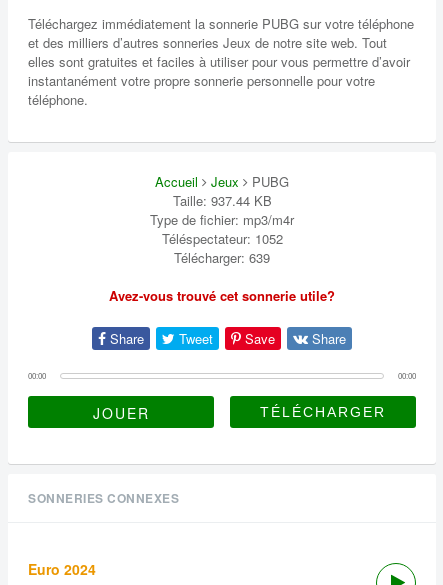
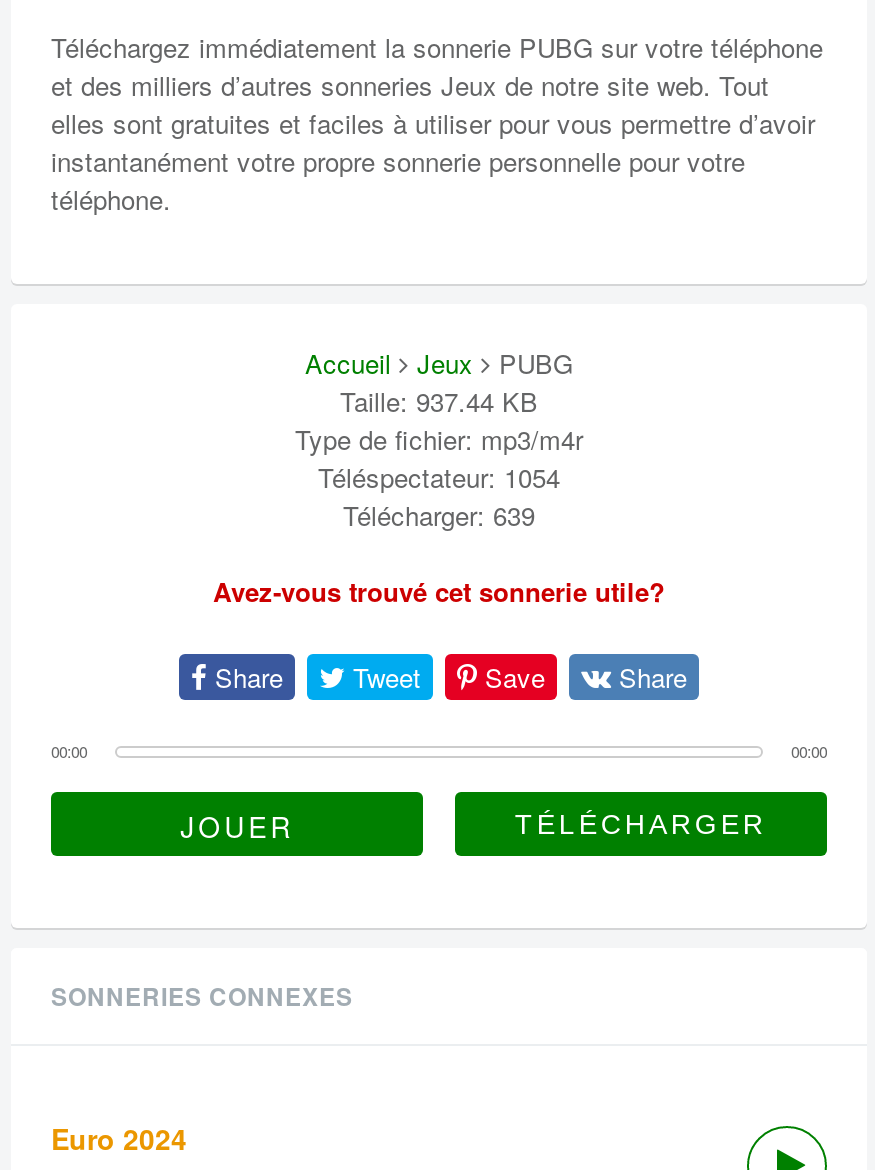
- Téléspectateur: 1052
+ Téléspectateur: 1054
